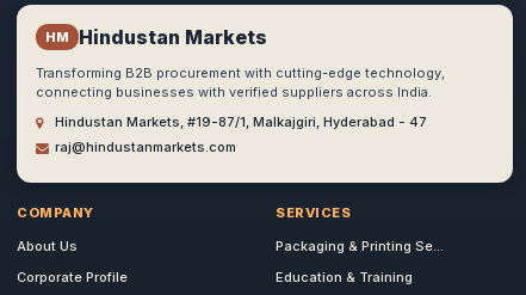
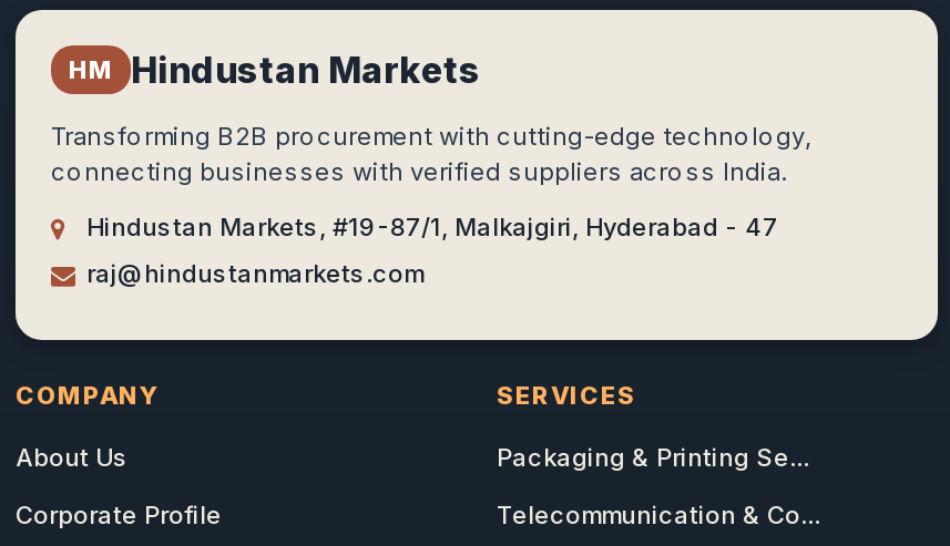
- Education & Training
+ Telecommunication & Co...
